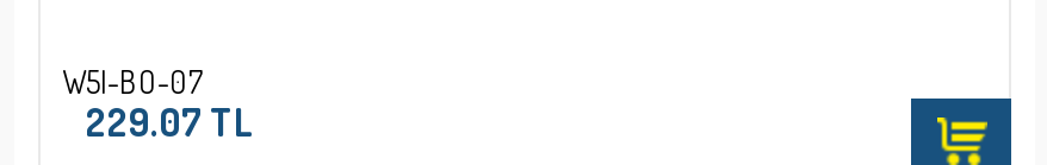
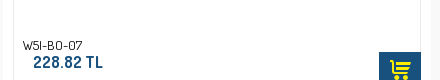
- 229.07 TL
+ 228.82 TL
